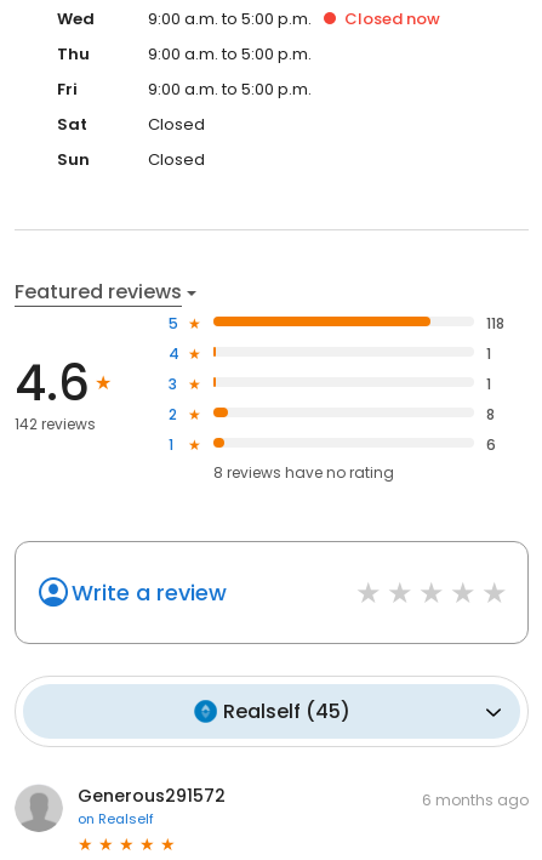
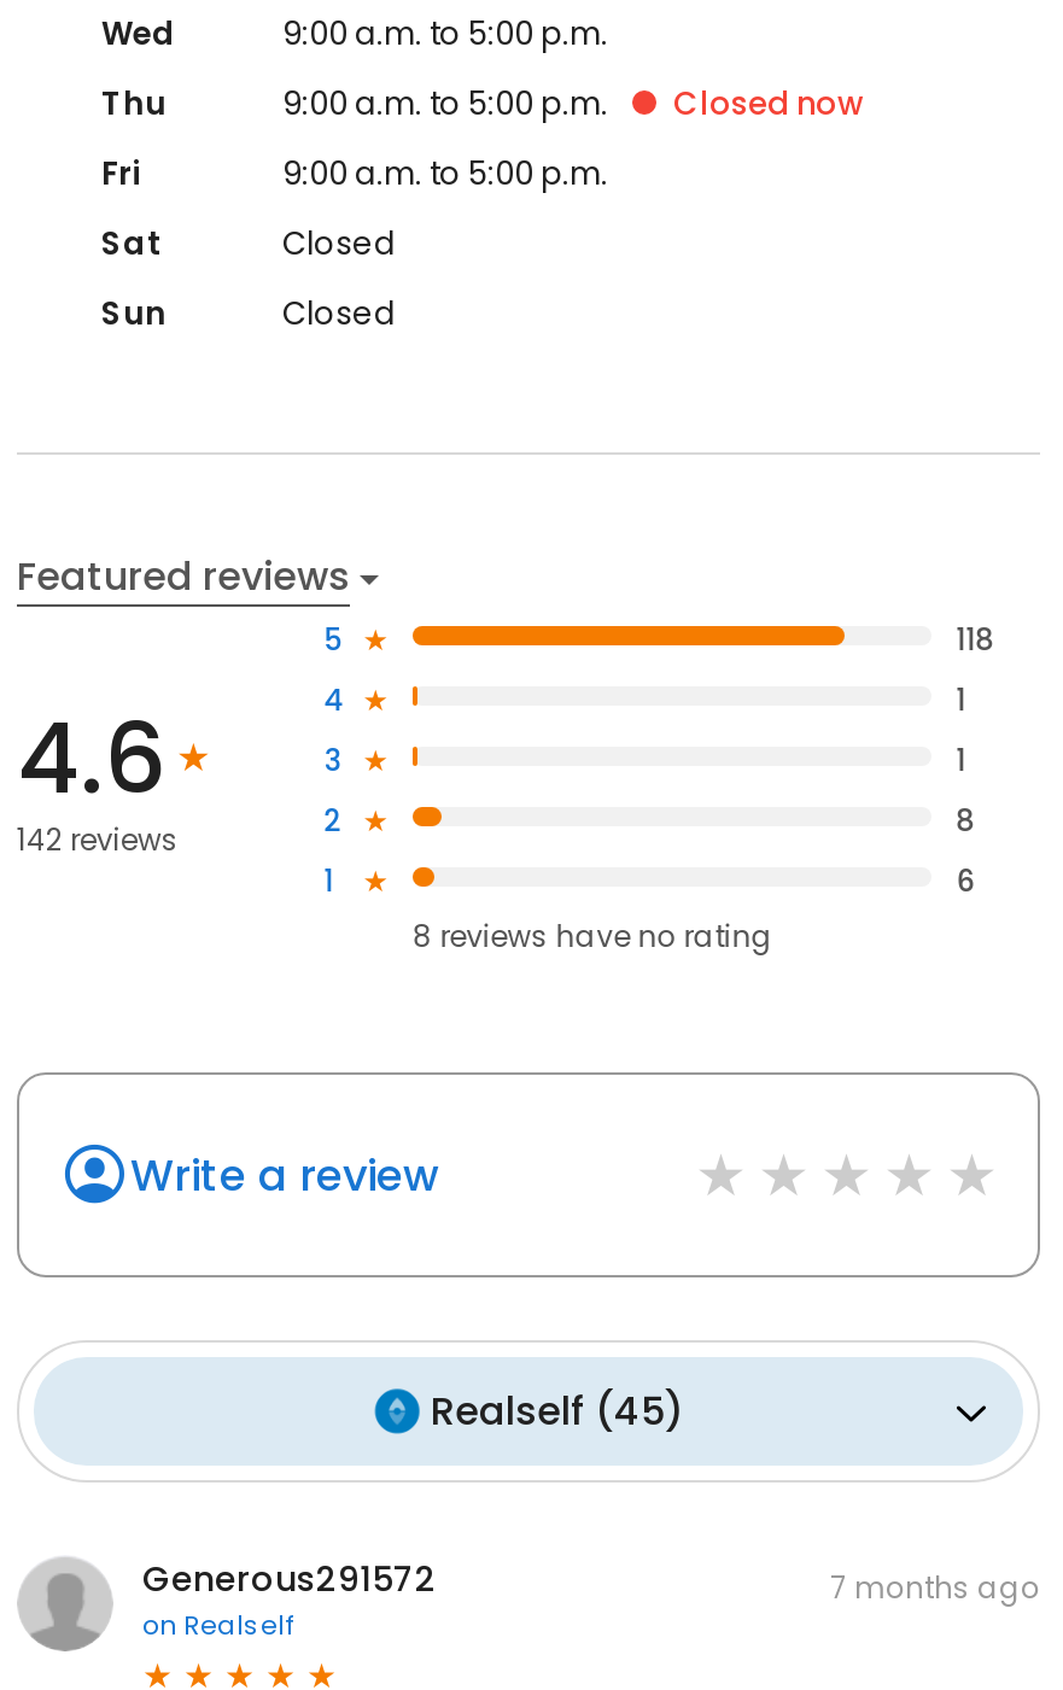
moved down: Closed now

- 6 months ago
+ 7 months ago
